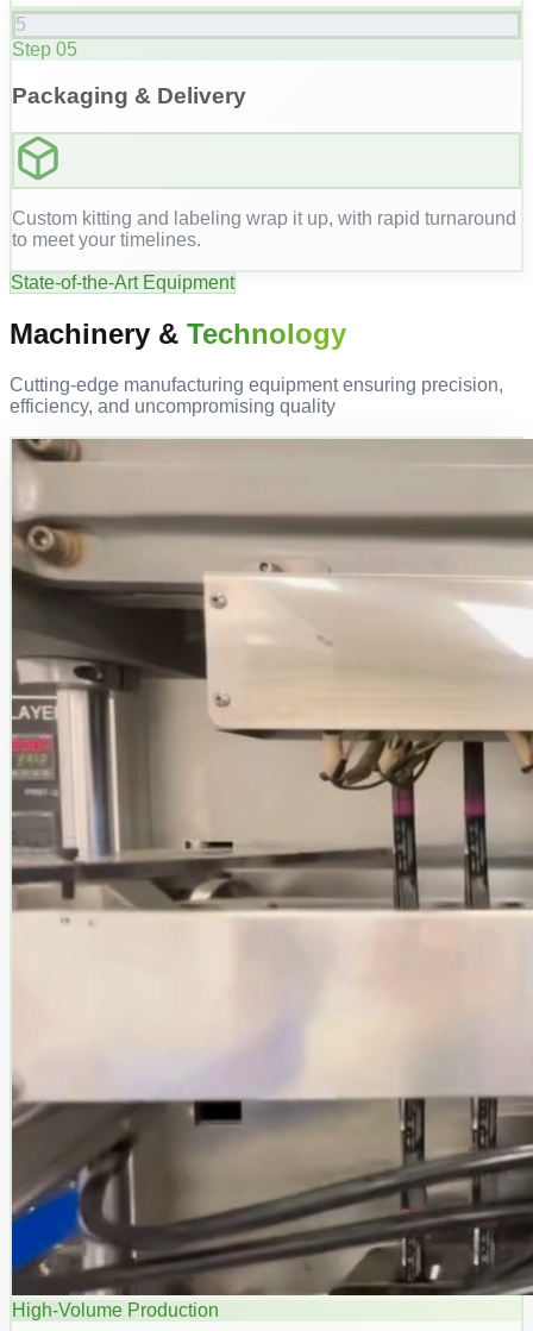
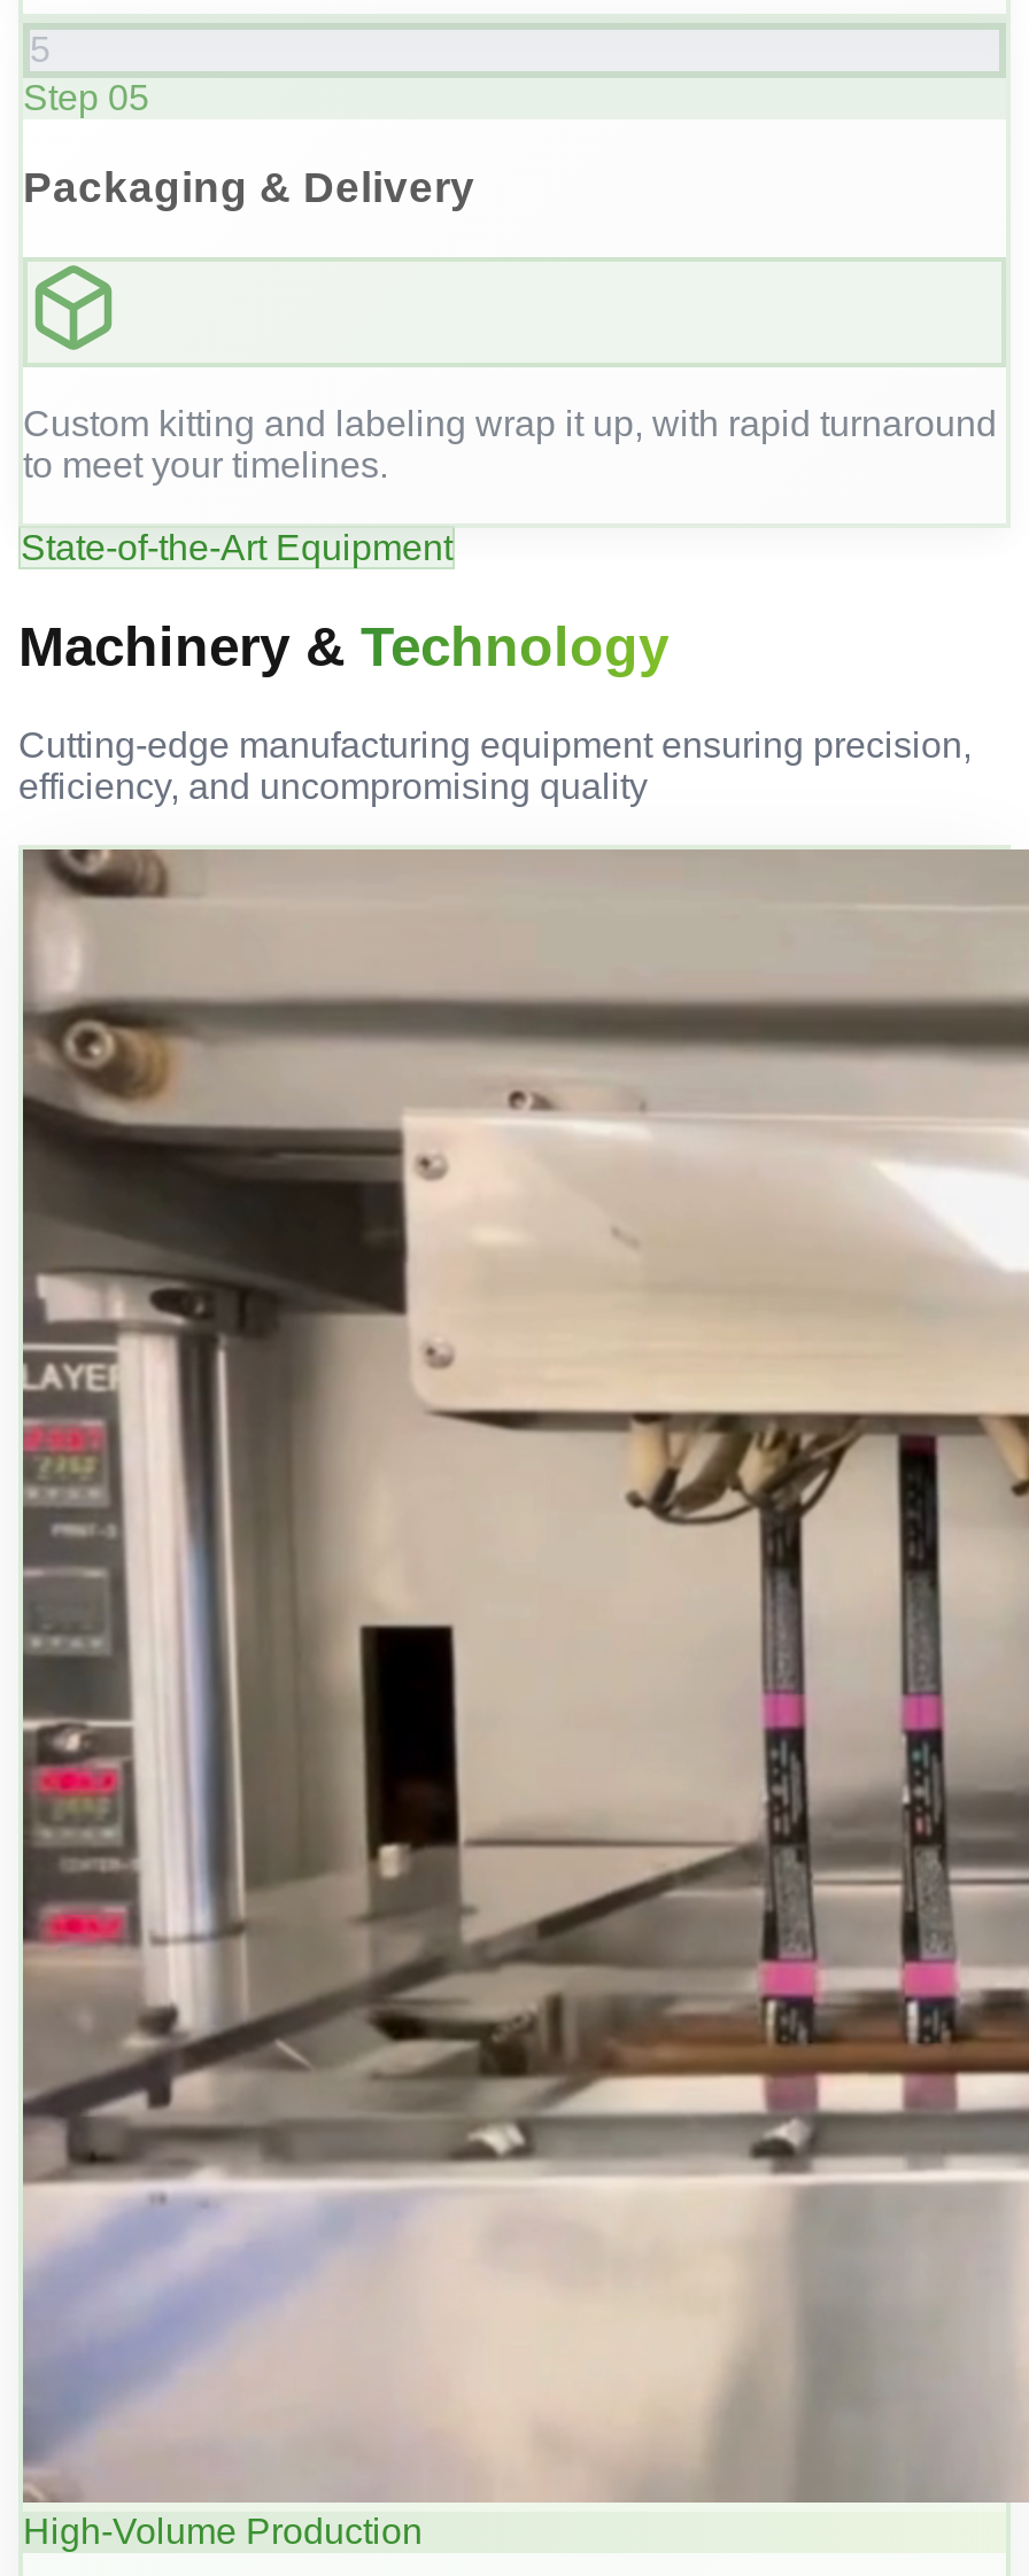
- [image]
+ [image]
